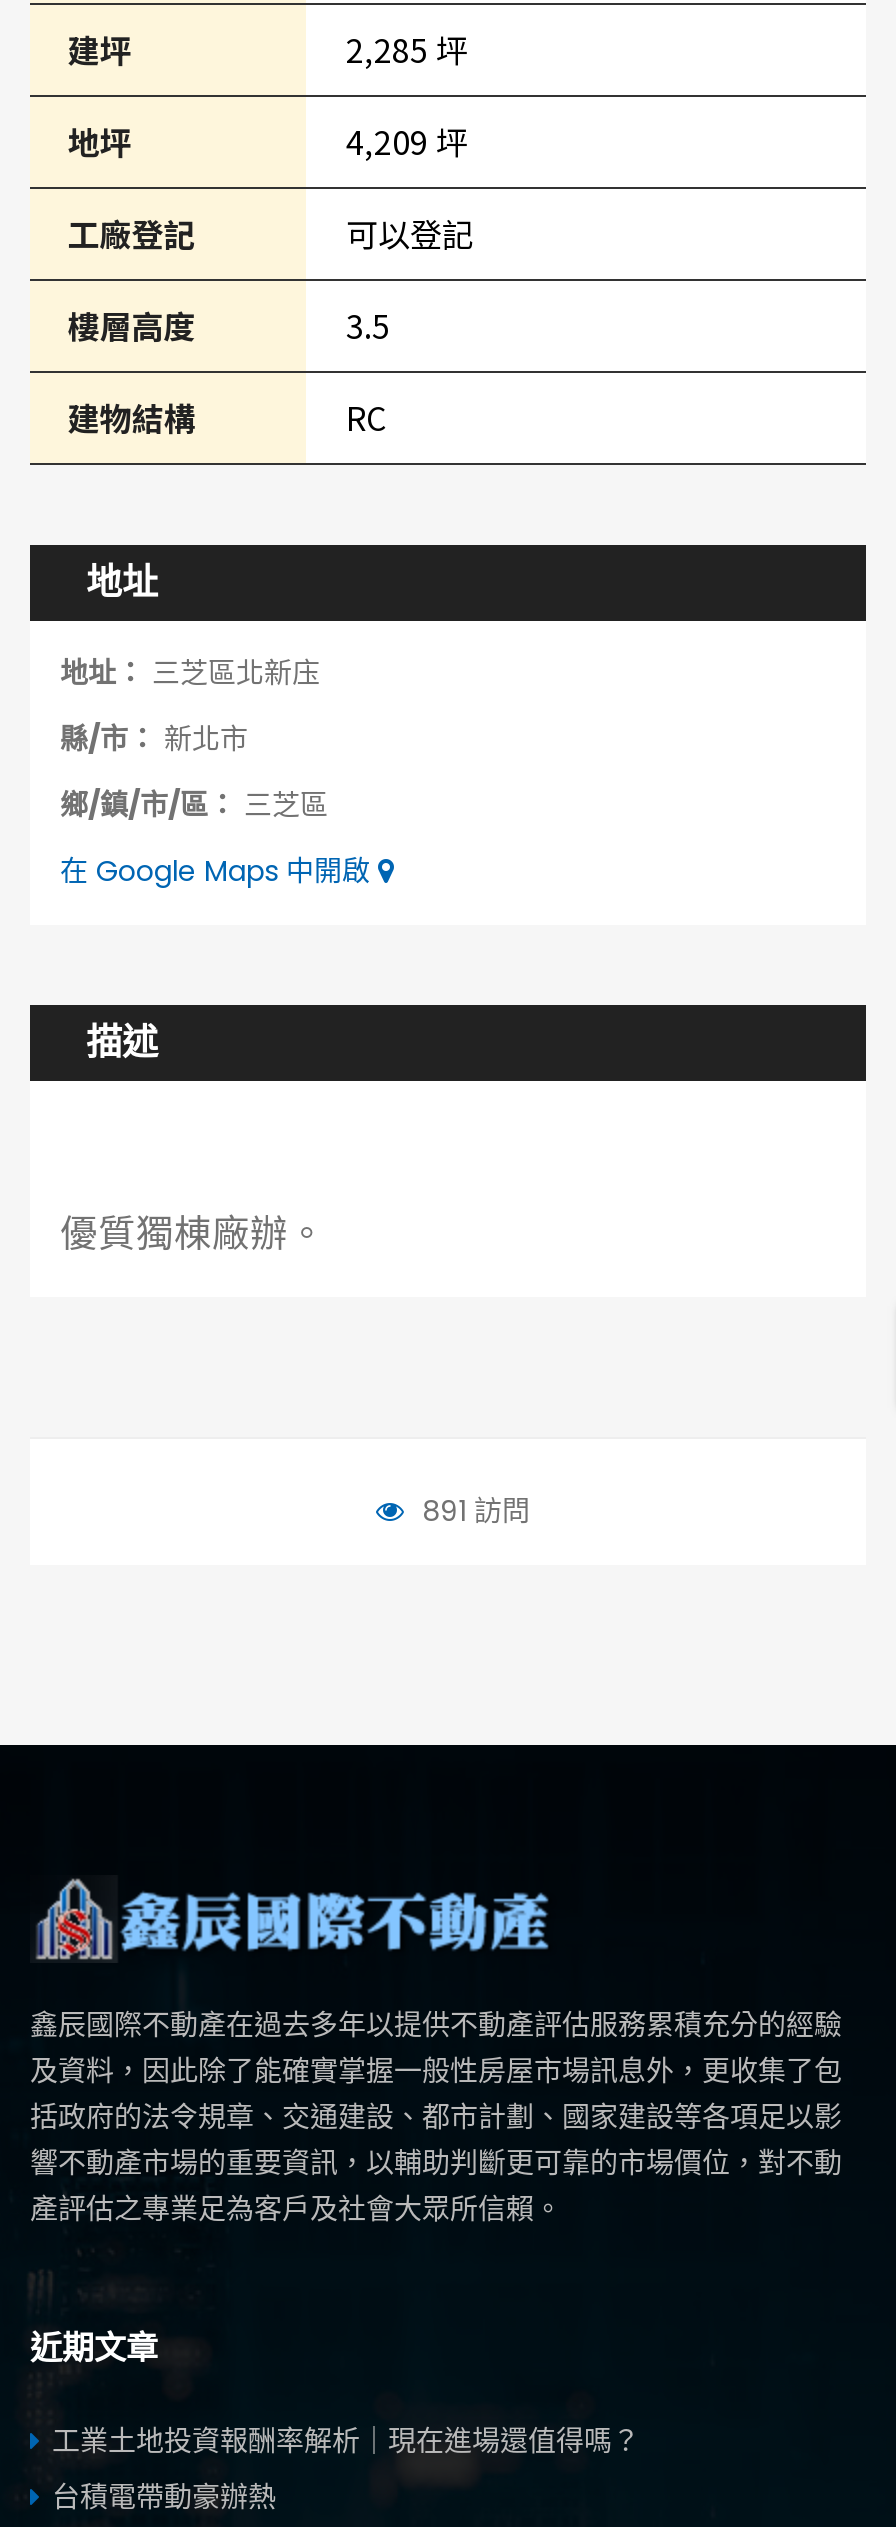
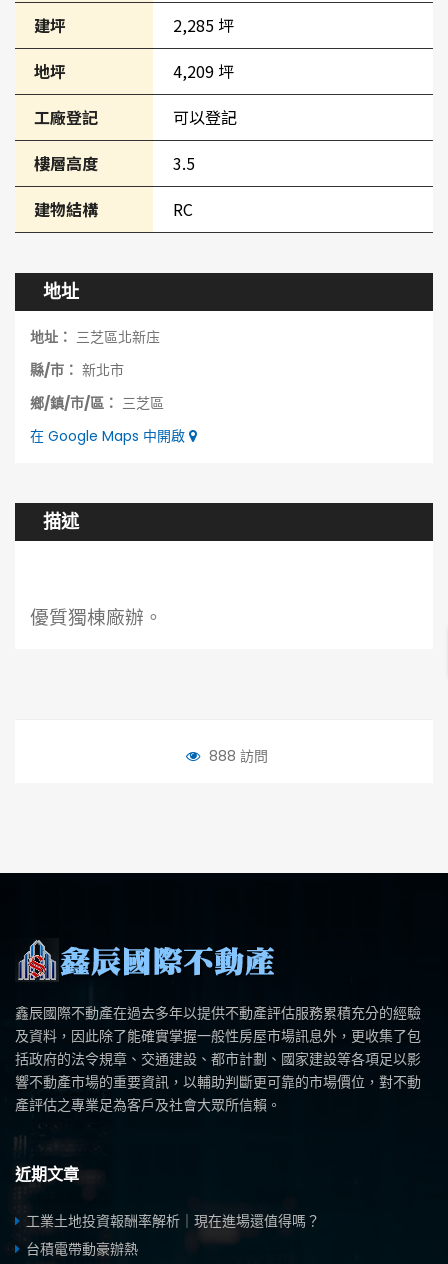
- 891 訪問
+ 888 訪問
